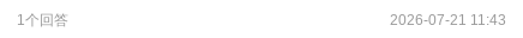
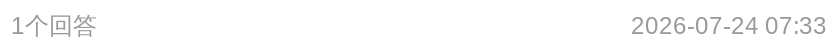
- 2026-07-21 11:43
+ 2026-07-24 07:33
